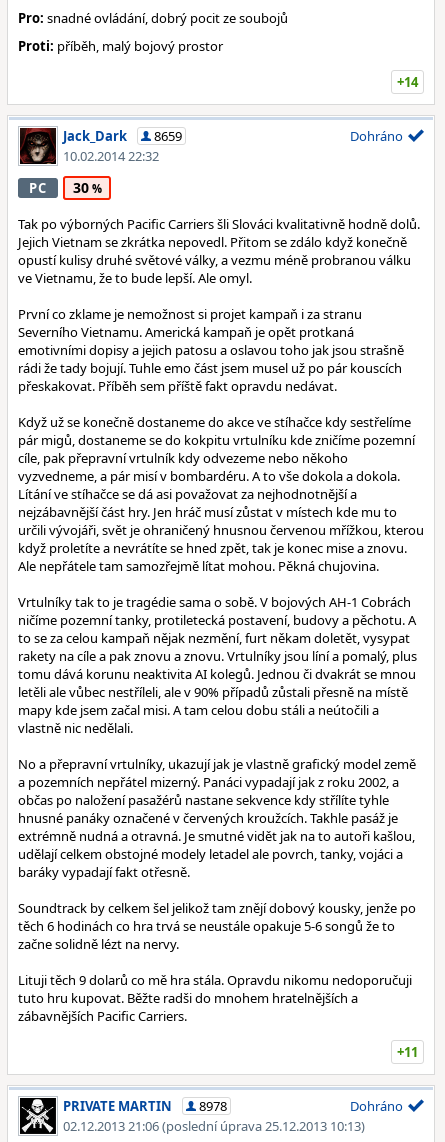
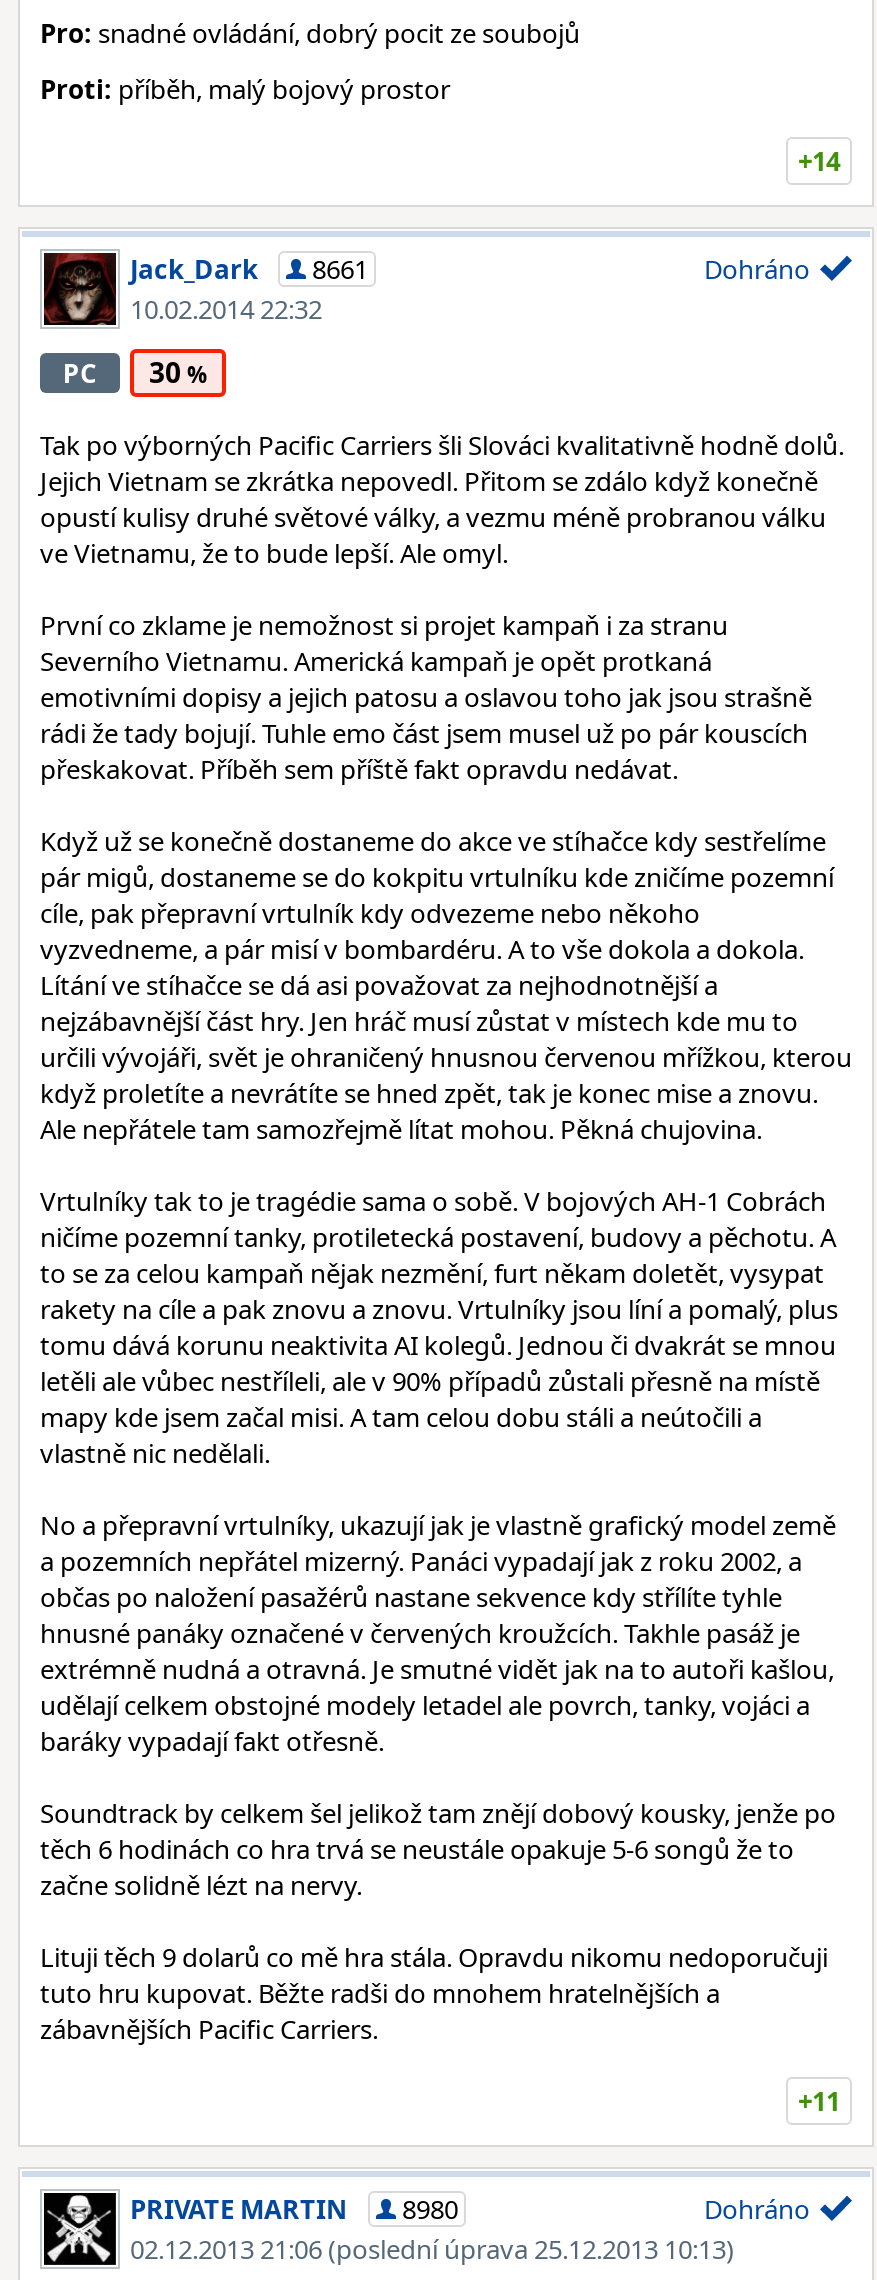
- Jack_Dark 8659
+ Jack_Dark 8661

- PRIVATE MARTIN 8978
+ PRIVATE MARTIN 8980
